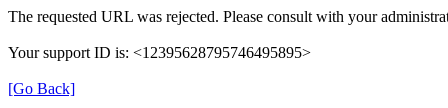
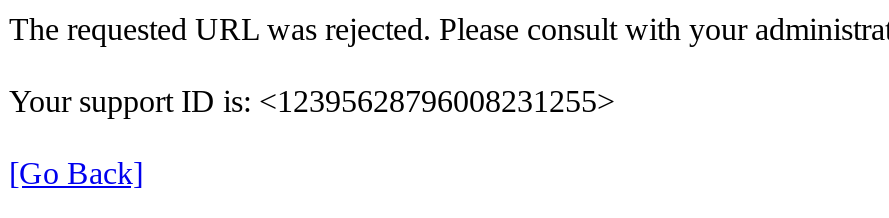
- Your support ID is: <12395628795746495895>
+ Your support ID is: <12395628796008231255>
